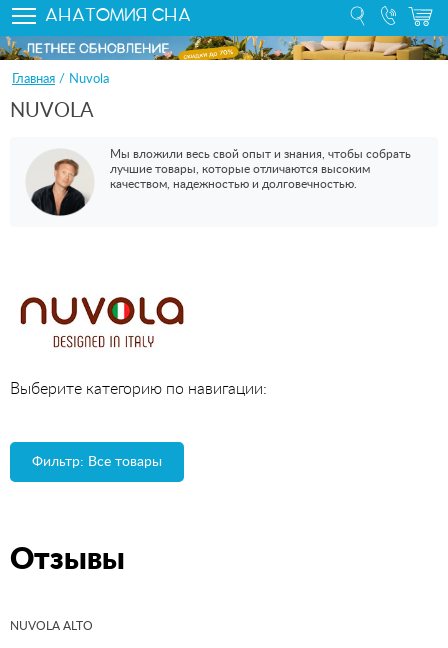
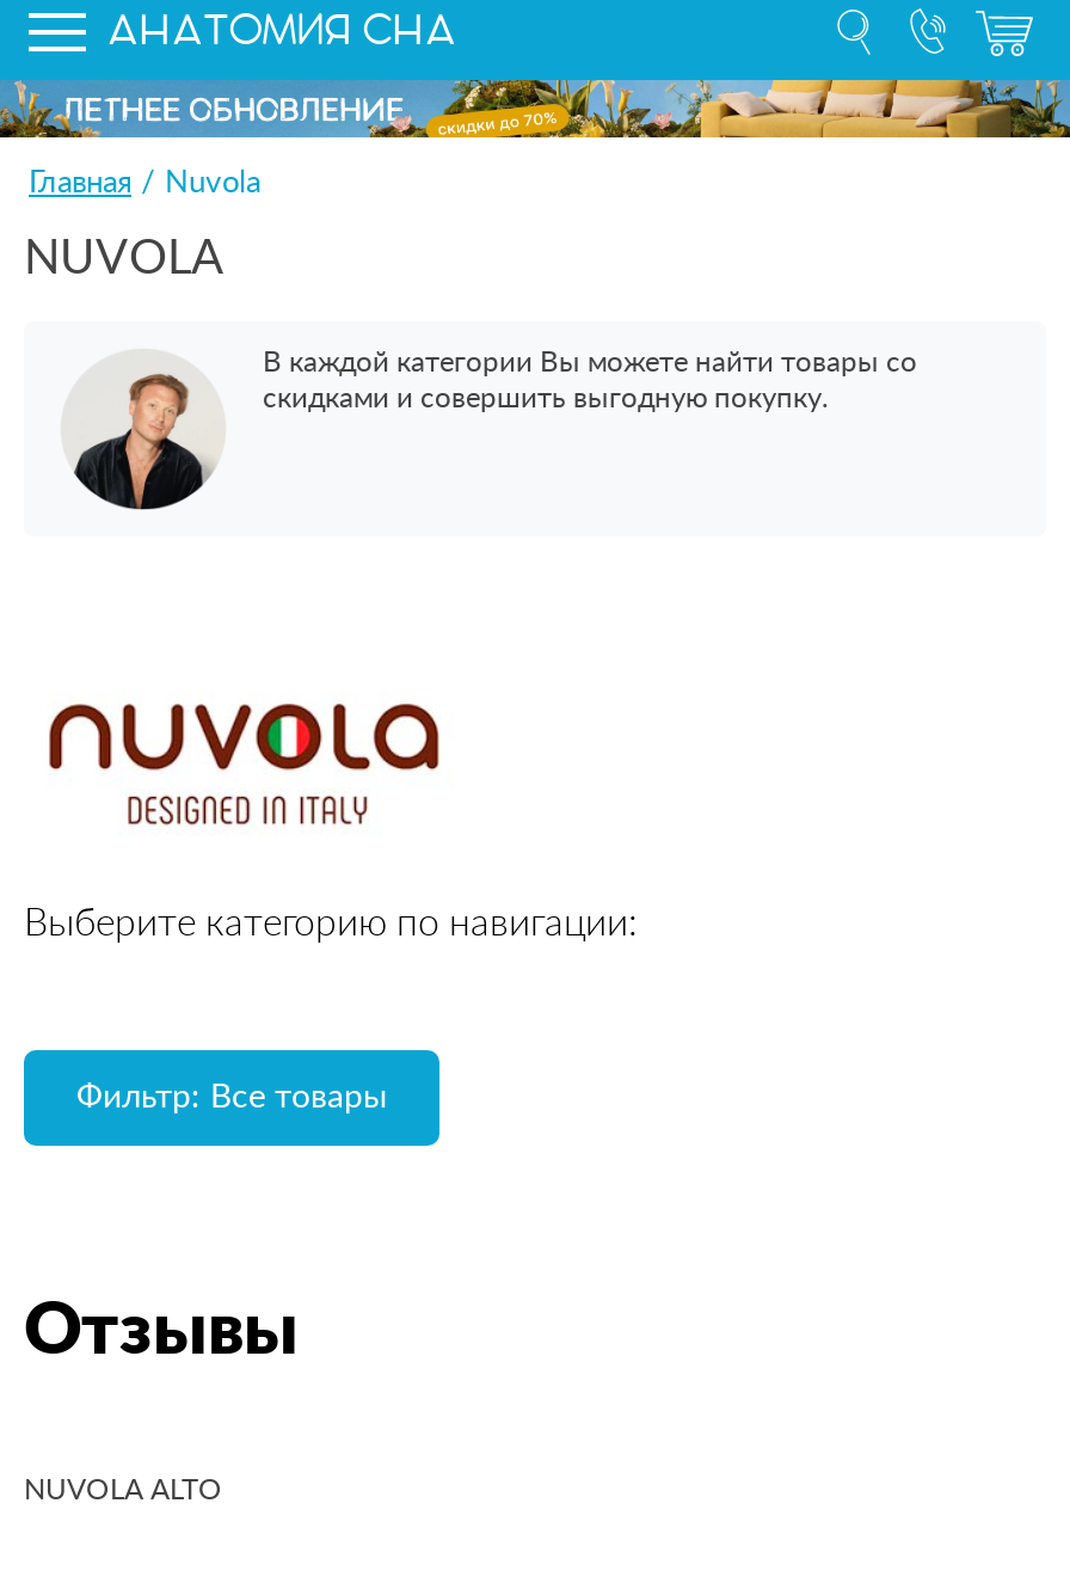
- Мы вложили весь свой опыт и знания, чтобы собрать
- лучшие товары, которые отличаются высоким
- качеством, надежностью и долговечностью.
+ В каждой категории Вы можете найти товары со
+ скидками и совершить выгодную покупку.
